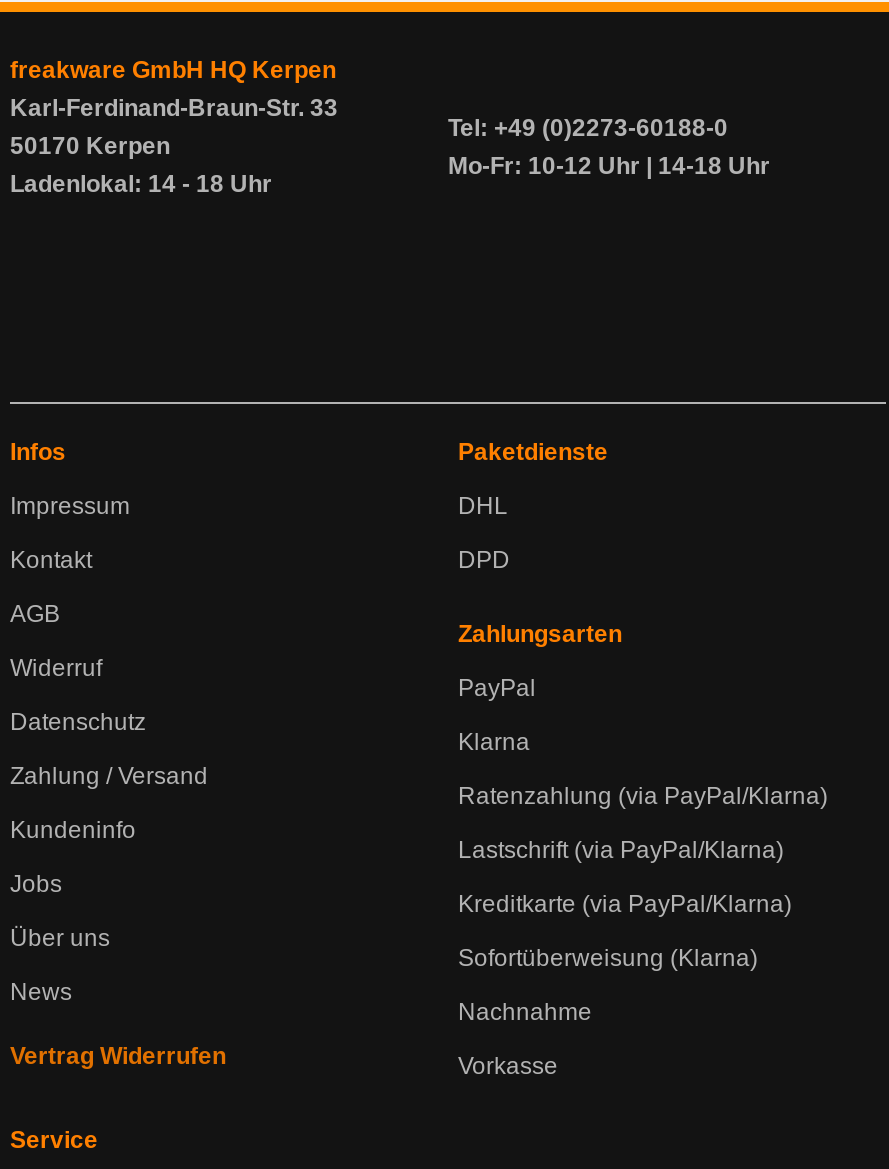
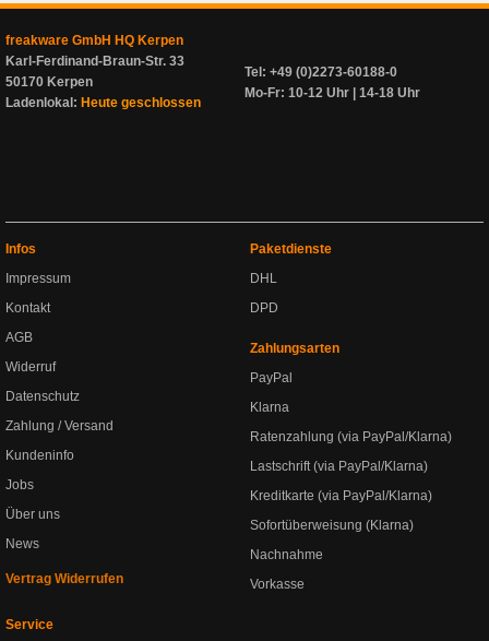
- Ladenlokal: 14 - 18 Uhr
+ Ladenlokal: Heute geschlossen
